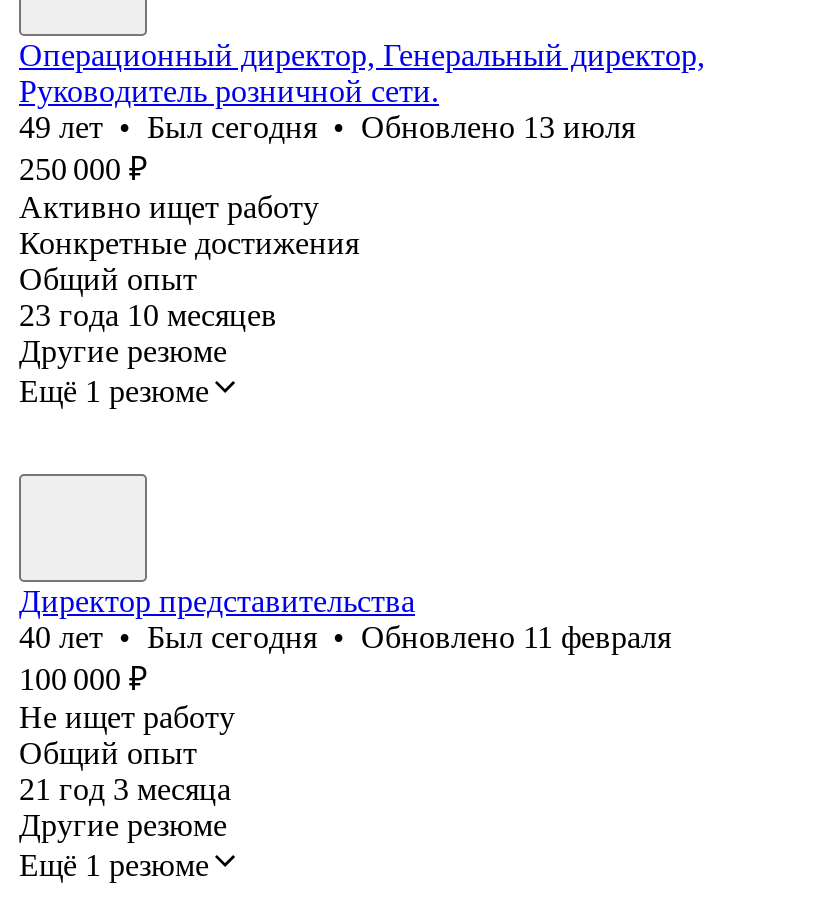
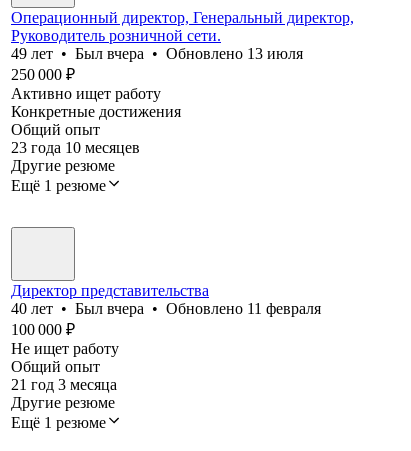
- 49 лет • Был сегодня • Обновлено 13 июля
+ 49 лет • Был вчера • Обновлено 13 июля

- 40 лет • Был сегодня • Обновлено 11 февраля
+ 40 лет • Был вчера • Обновлено 11 февраля
